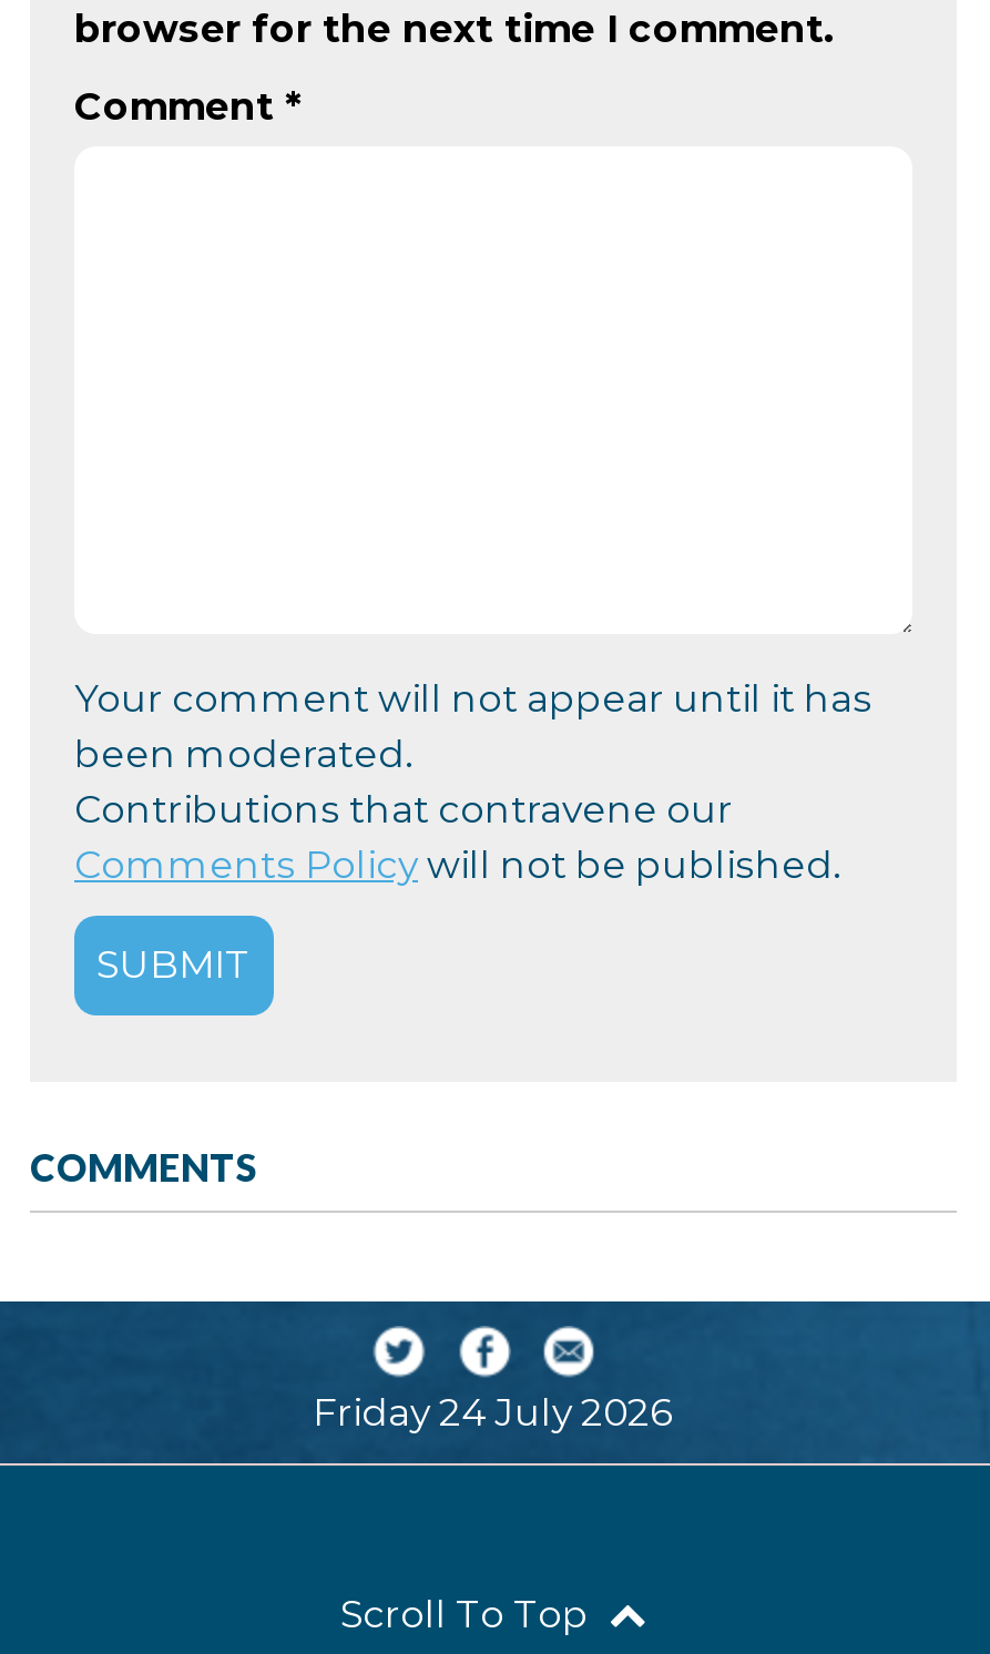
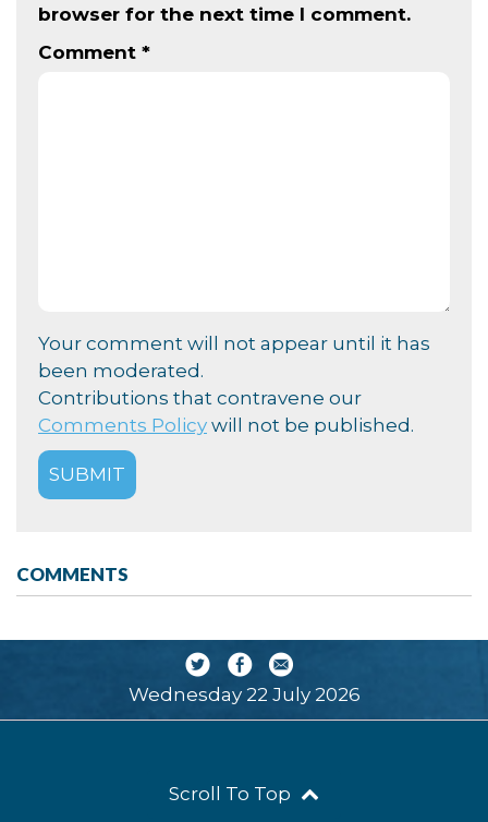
- Friday 24 July 2026
+ Wednesday 22 July 2026
